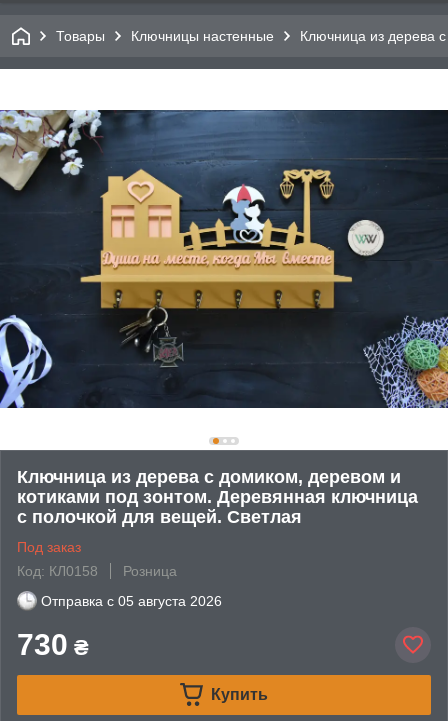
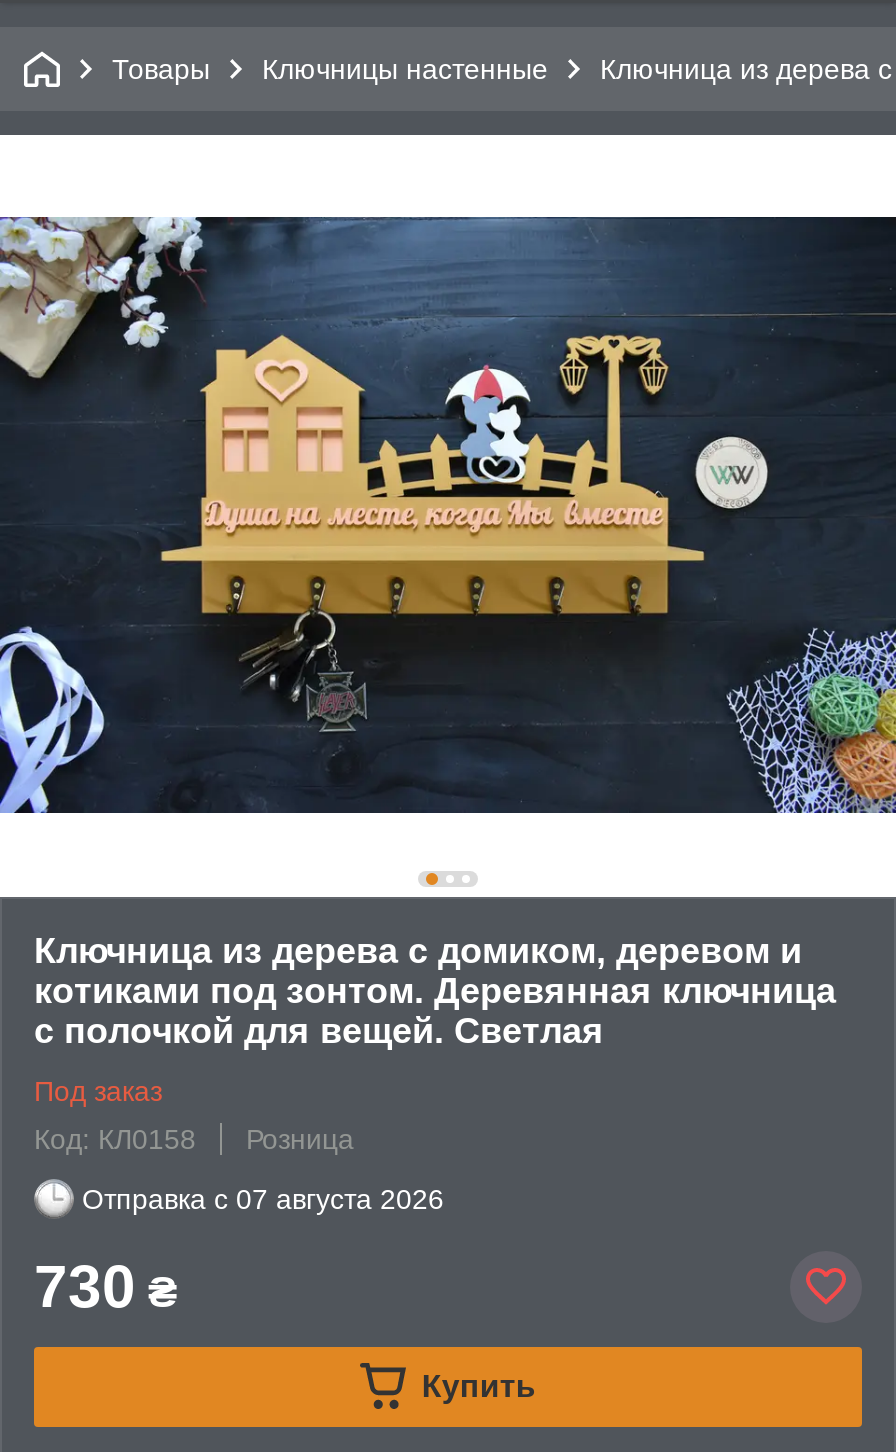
- Отправка с 05 августа 2026
+ Отправка с 07 августа 2026
